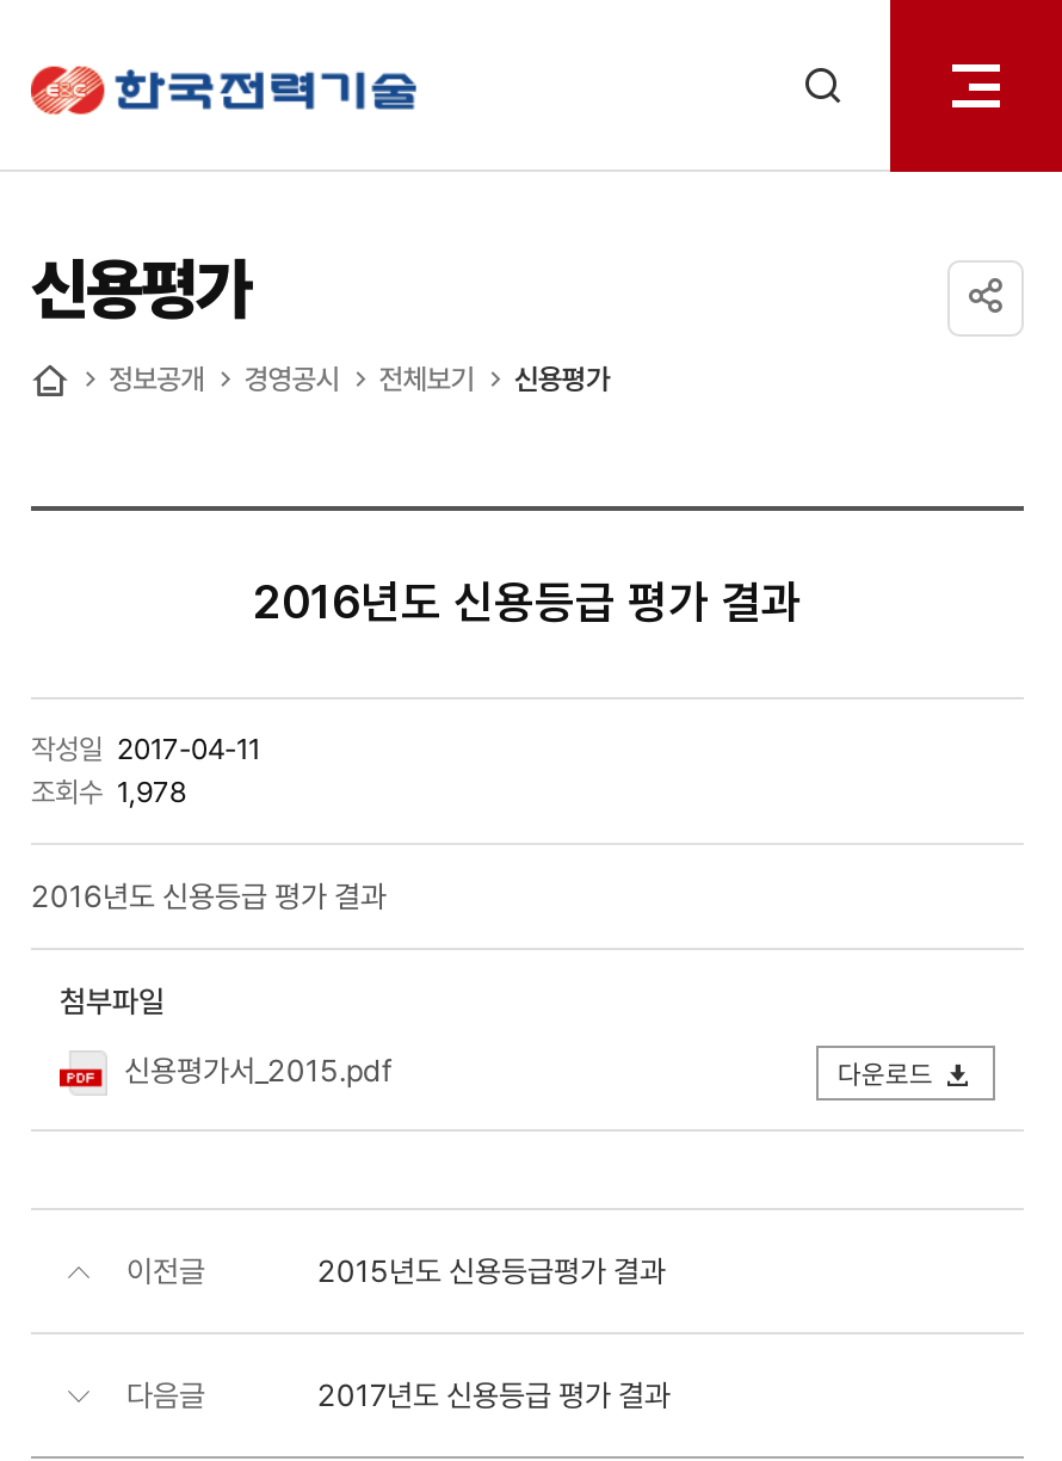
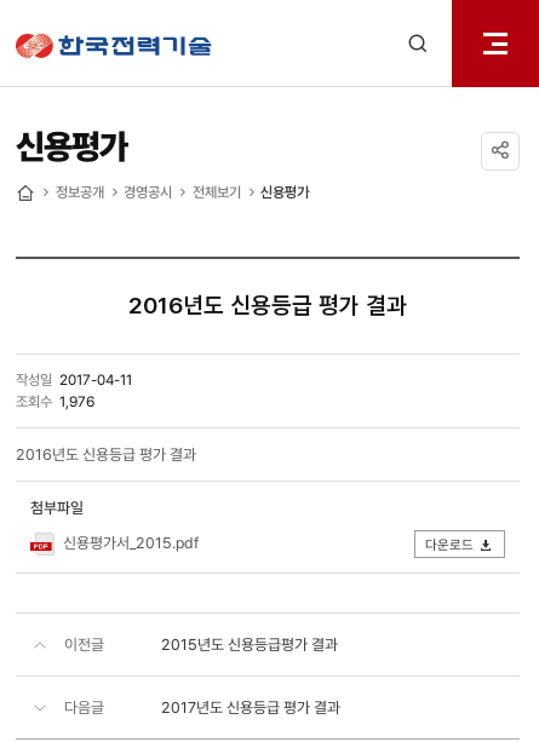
- 조회수 1,978
+ 조회수 1,976
